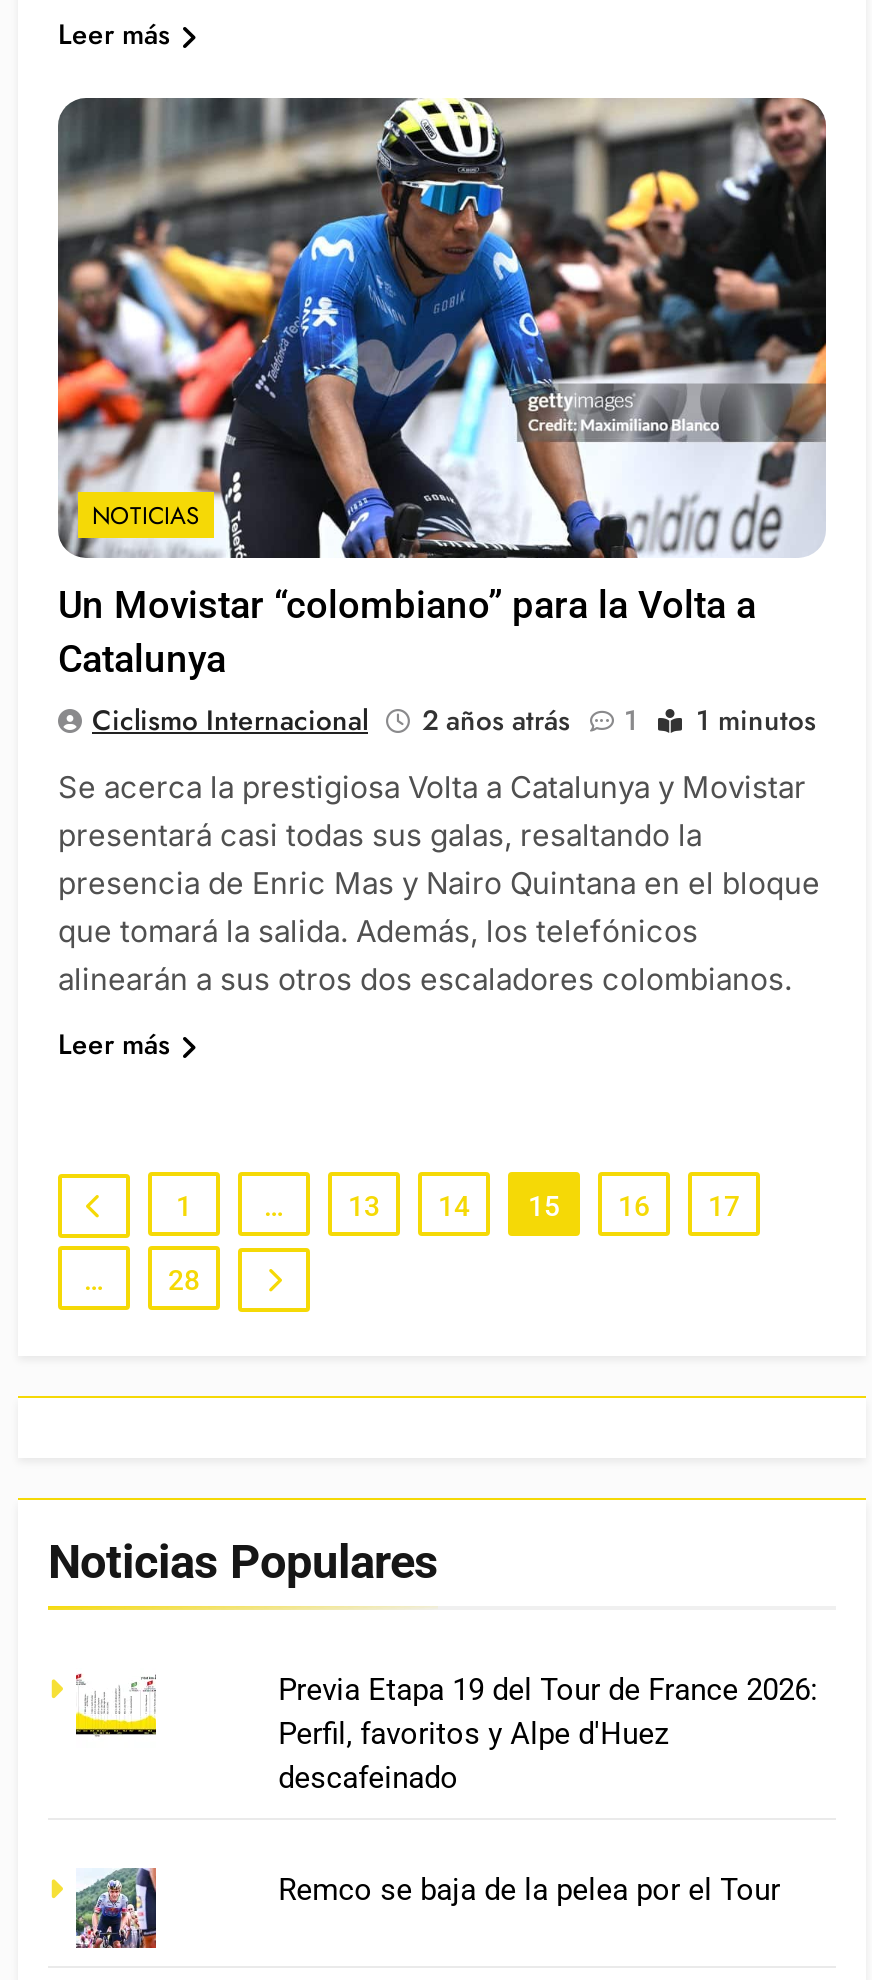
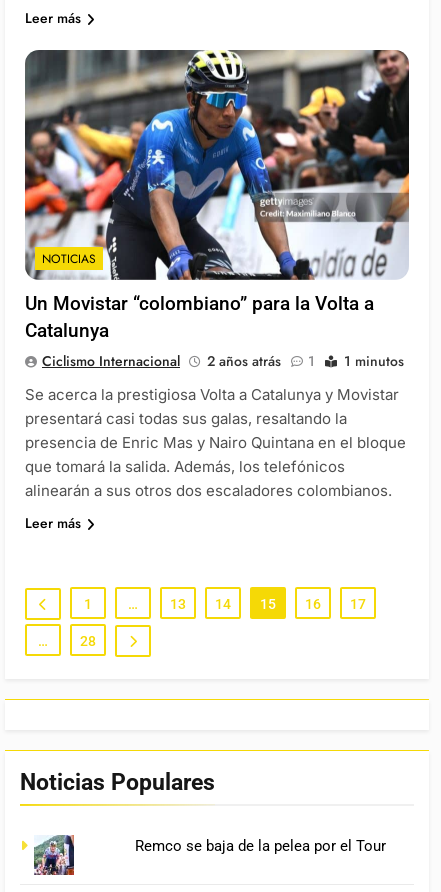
- [image]

- Previa Etapa 19 del Tour de France 2026:
- Perfil, favoritos y Alpe d'Huez
- descafeinado
